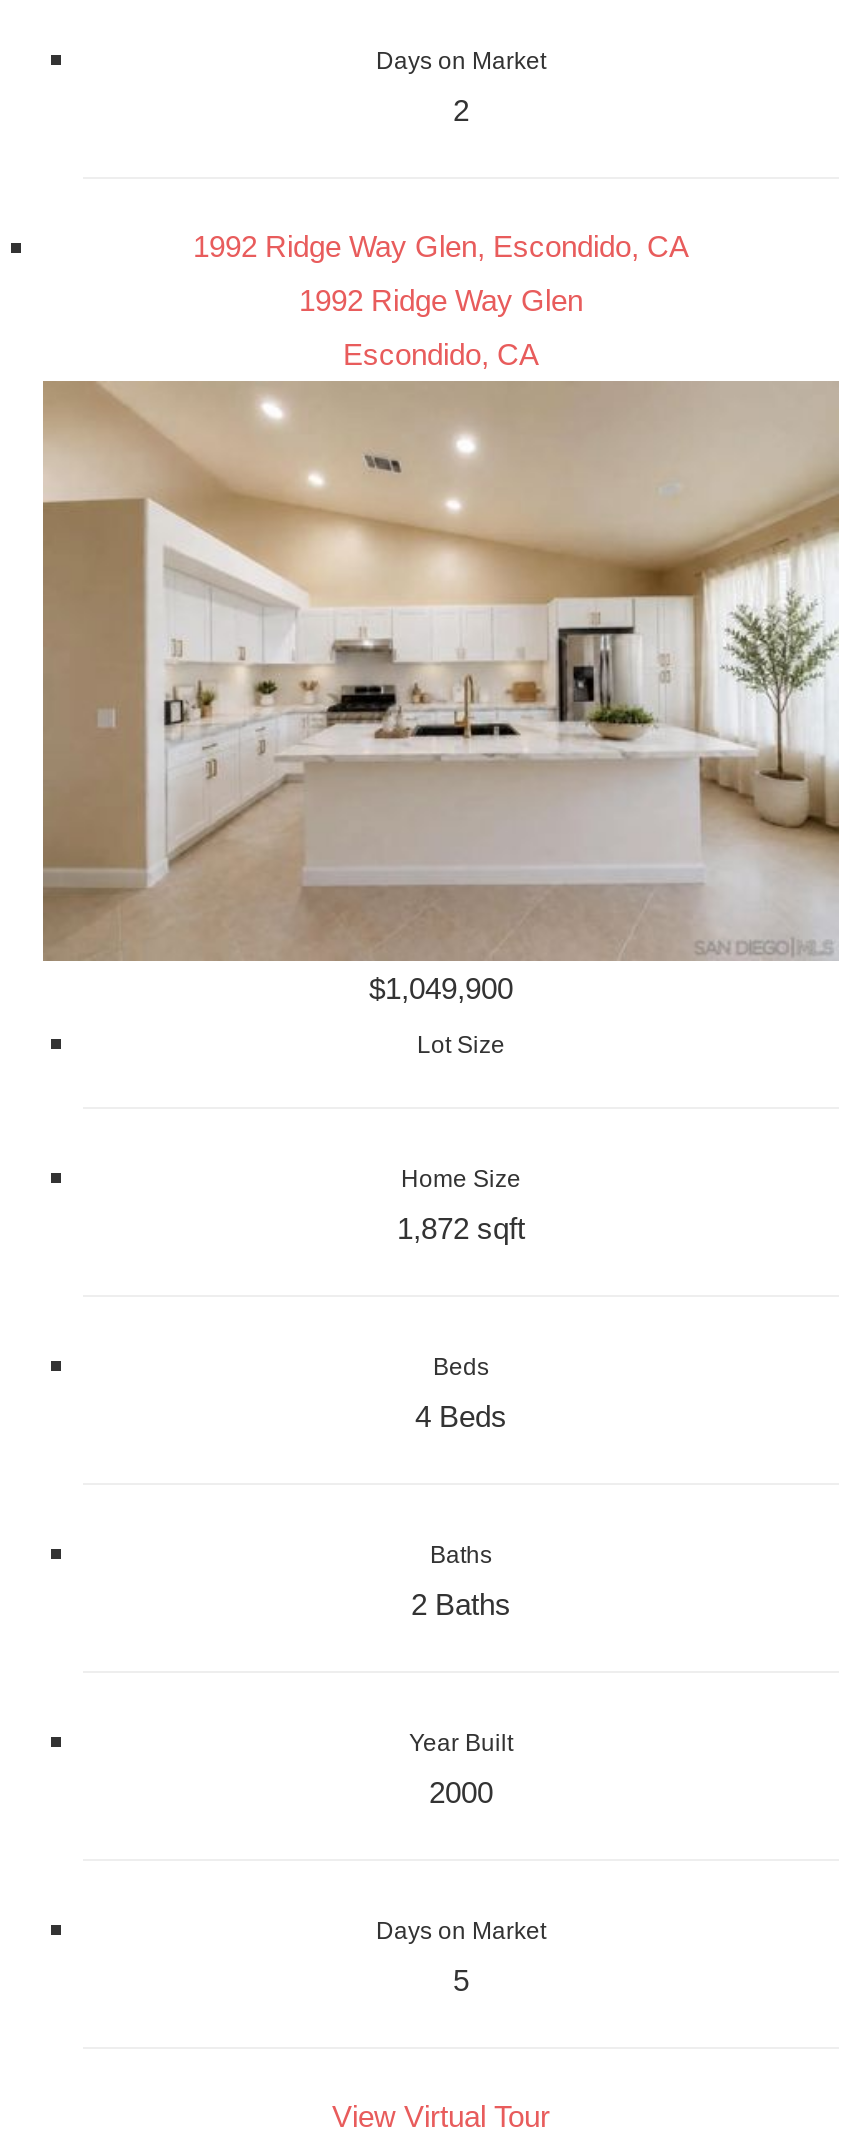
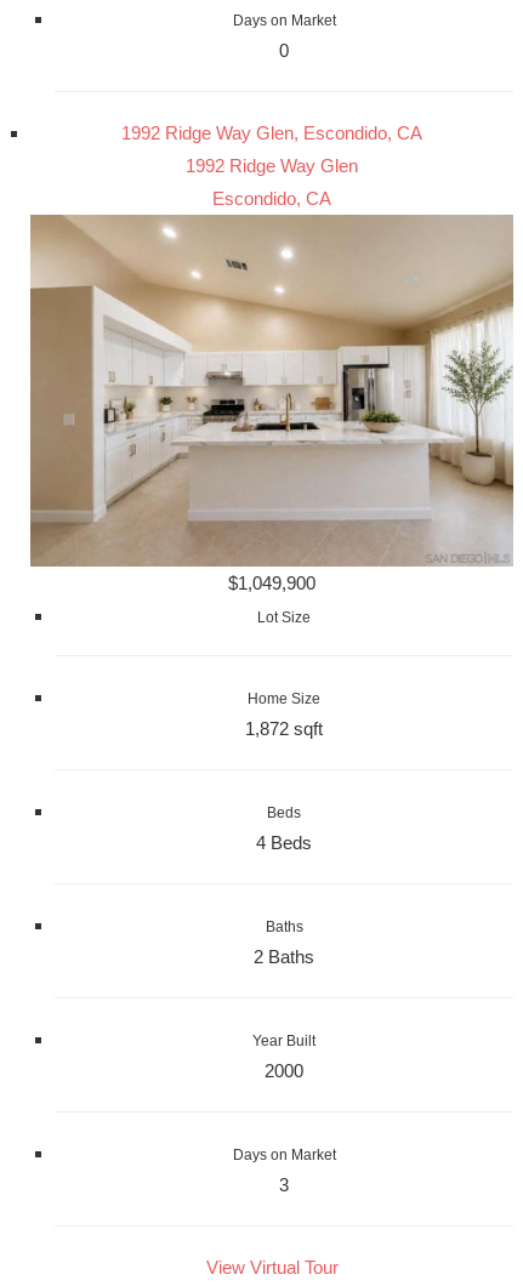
- 2
+ 0

- 5
+ 3
